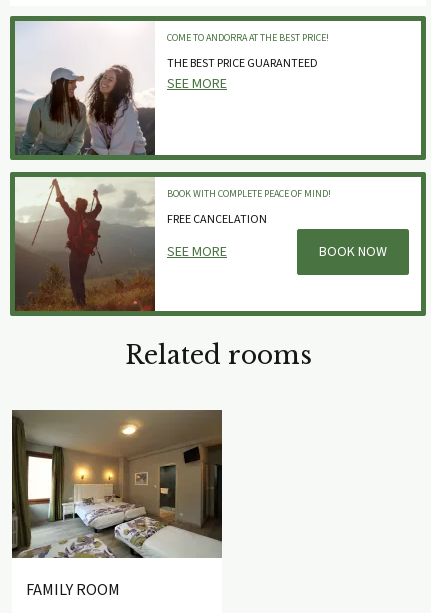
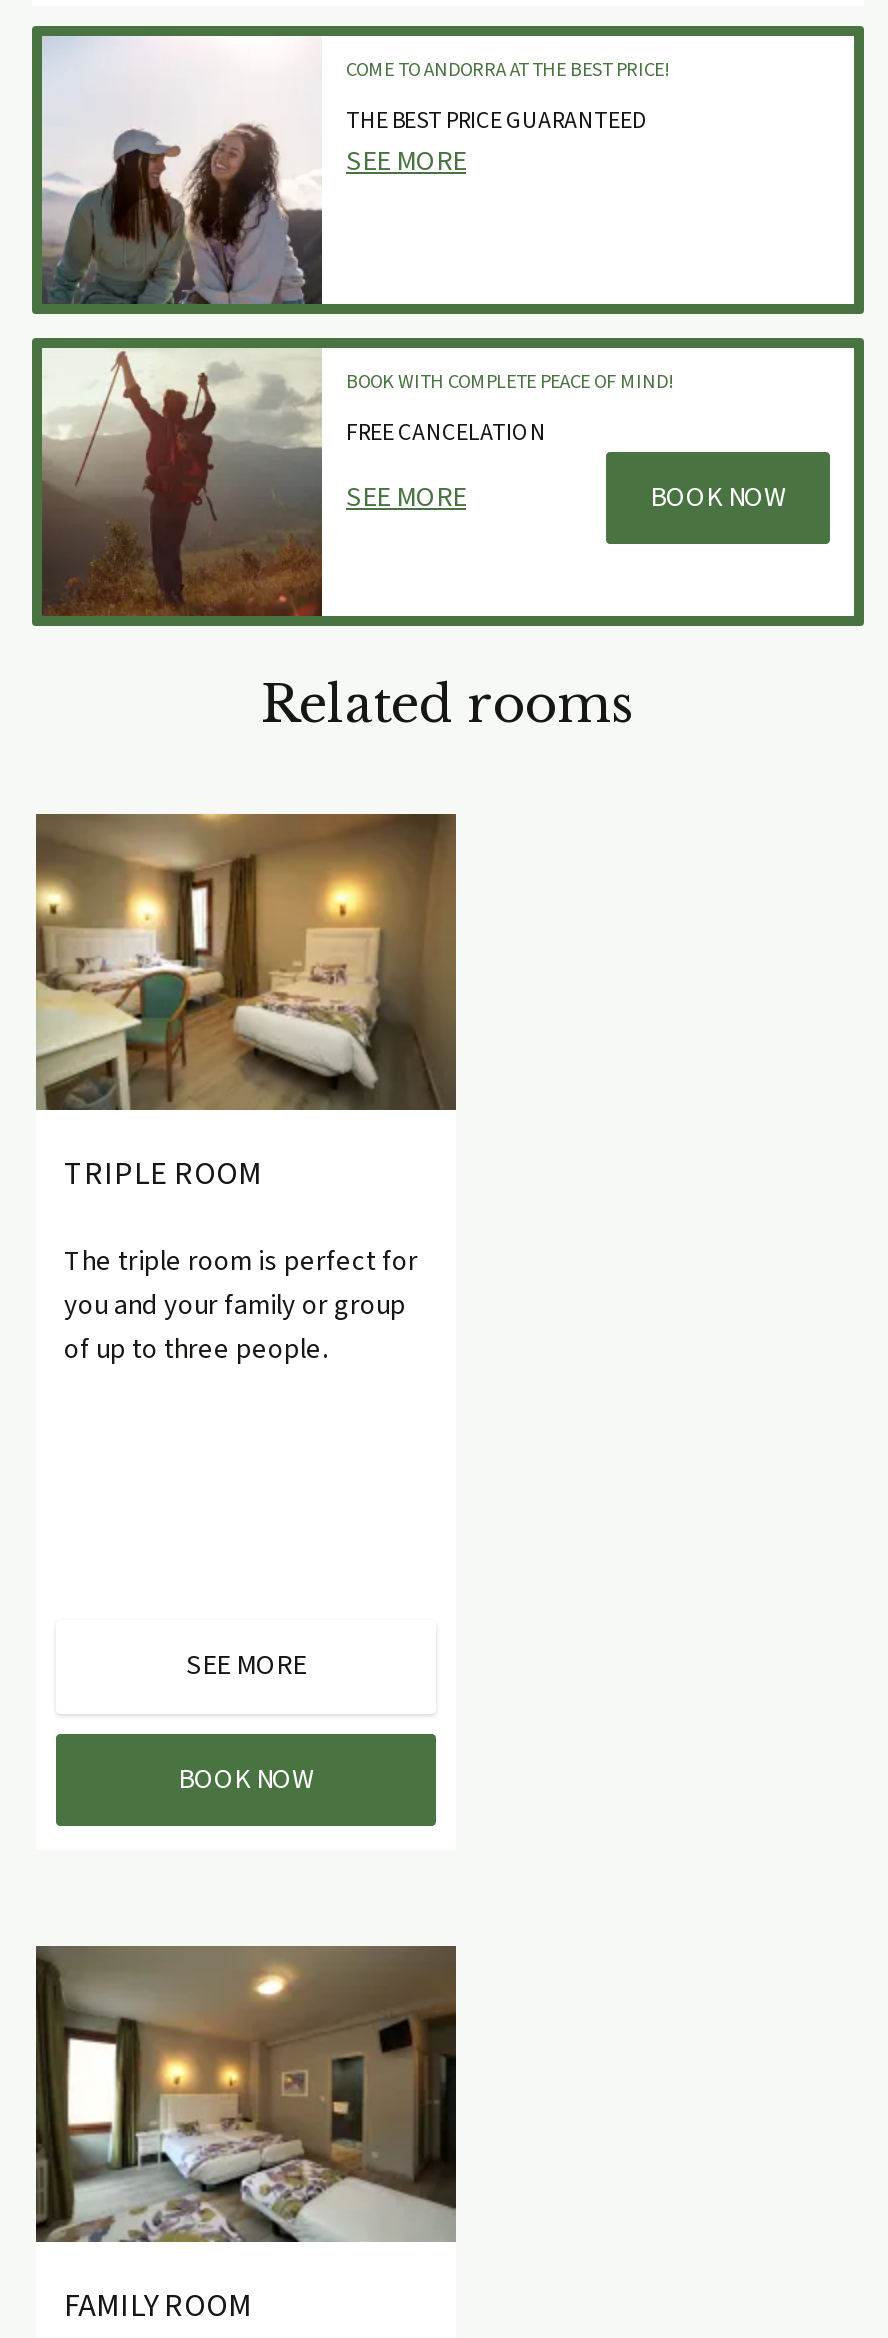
+ [image]
+ TRIPLE ROOM
+ The triple room is perfect for
+ you and your family or group
+ of up to three people.

+ SEE MORE
+ BOOK NOW
